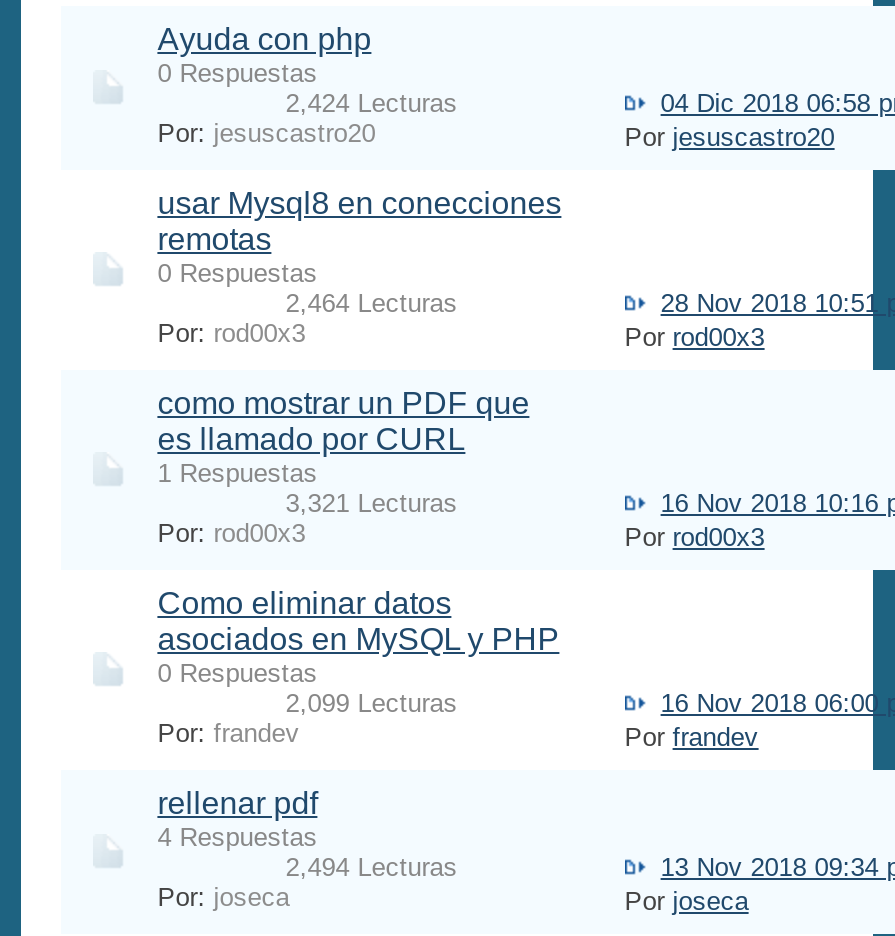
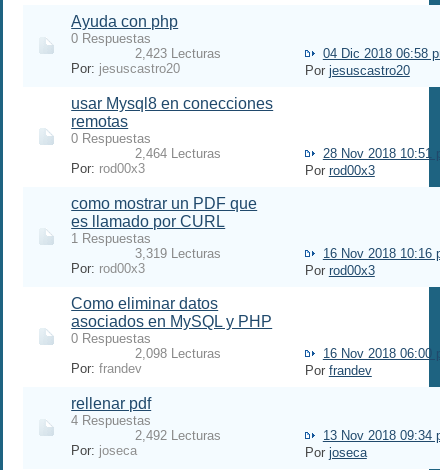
- 2,424 Lecturas
+ 2,423 Lecturas

- 3,321 Lecturas
+ 3,319 Lecturas

- 2,099 Lecturas
+ 2,098 Lecturas

- 2,494 Lecturas
+ 2,492 Lecturas
